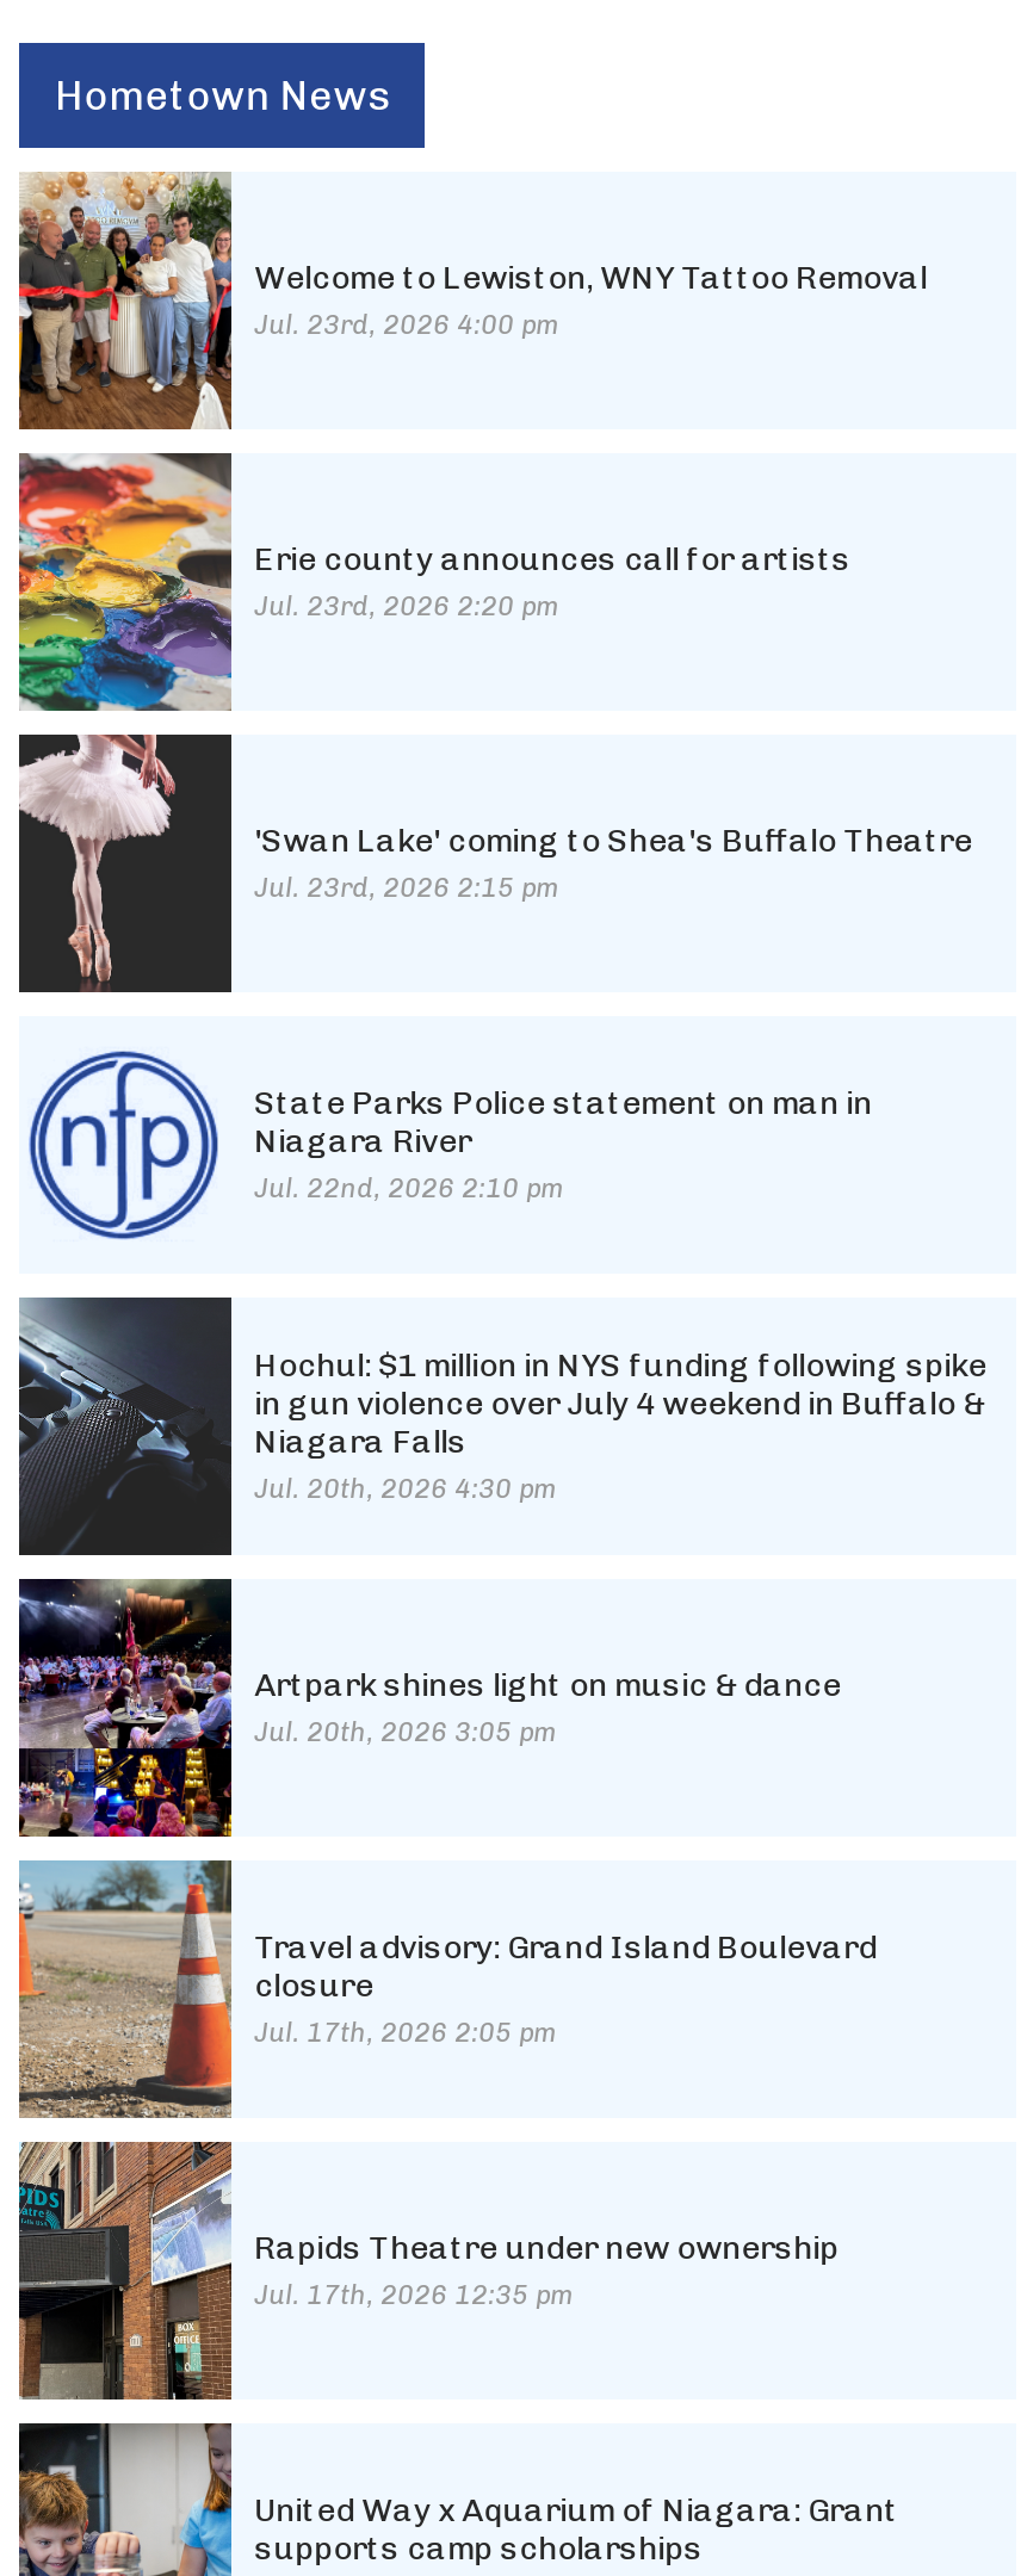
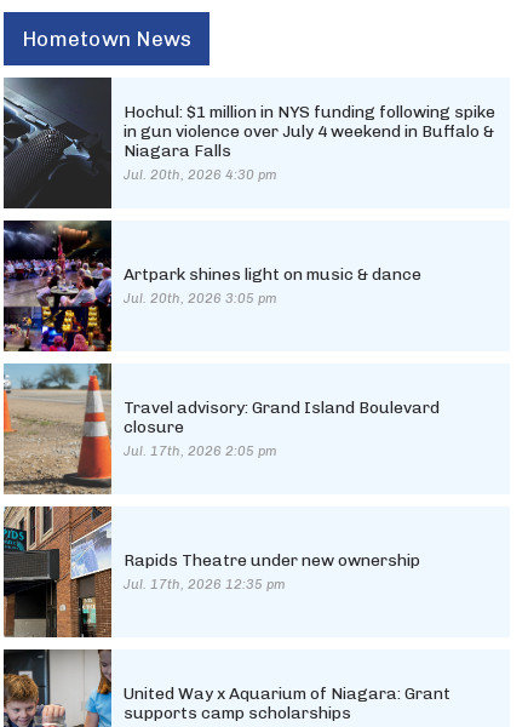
- [image]
- Welcome to Lewiston, WNY Tattoo Removal
- Jul. 23rd, 2026 4:00 pm

- [image]
- Erie county announces call for artists
- Jul. 23rd, 2026 2:20 pm

- [image]
- 'Swan Lake' coming to Shea's Buffalo Theatre
- Jul. 23rd, 2026 2:15 pm

- [image]
- State Parks Police statement on man in
- Niagara River
- Jul. 22nd, 2026 2:10 pm
